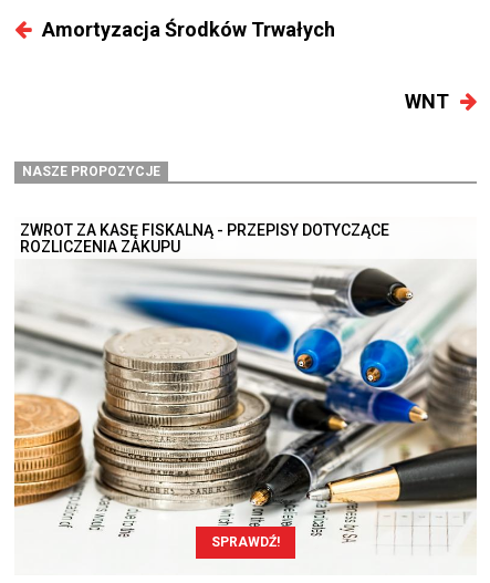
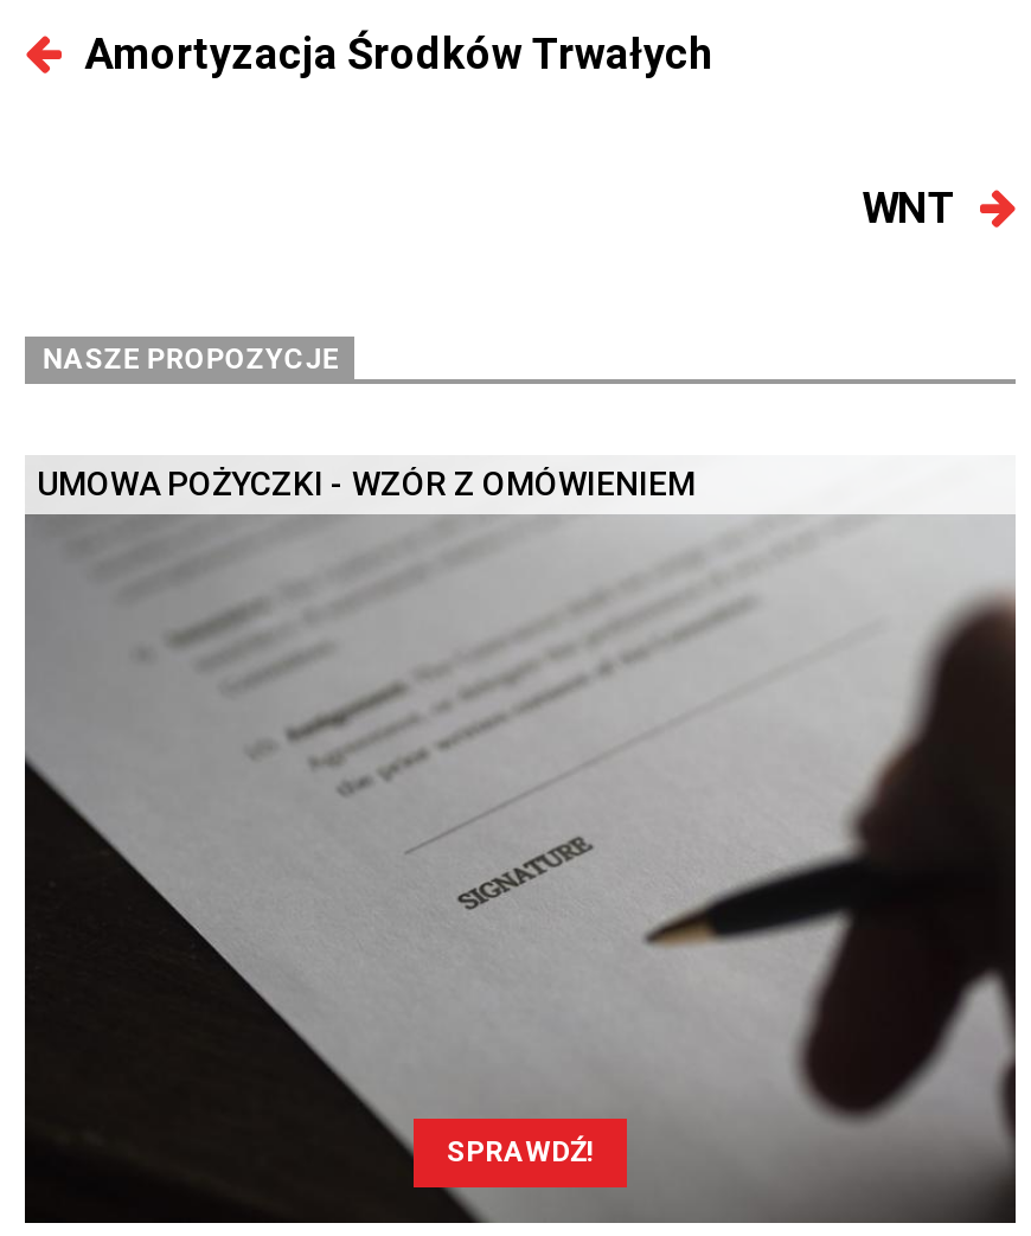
- ZWROT ZA KASĘ FISKALNĄ - PRZEPISY DOTYCZĄCE
- ROZLICZENIA ZAKUPU
+ UMOWA POŻYCZKI - WZÓR Z OMÓWIENIEM

- [image]
+ [image]
